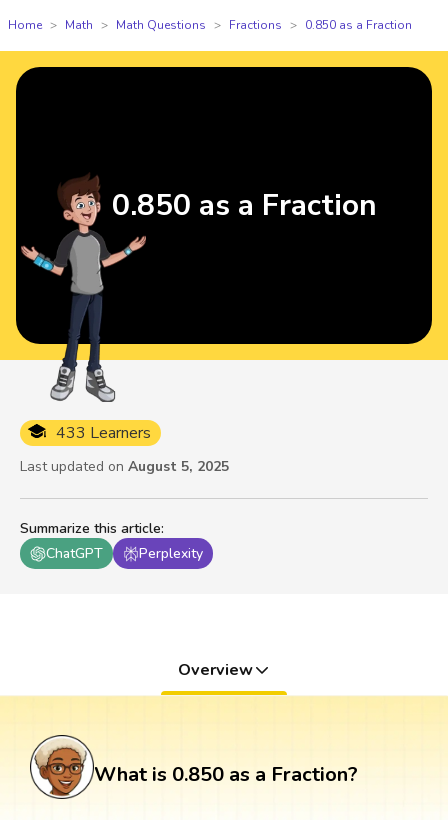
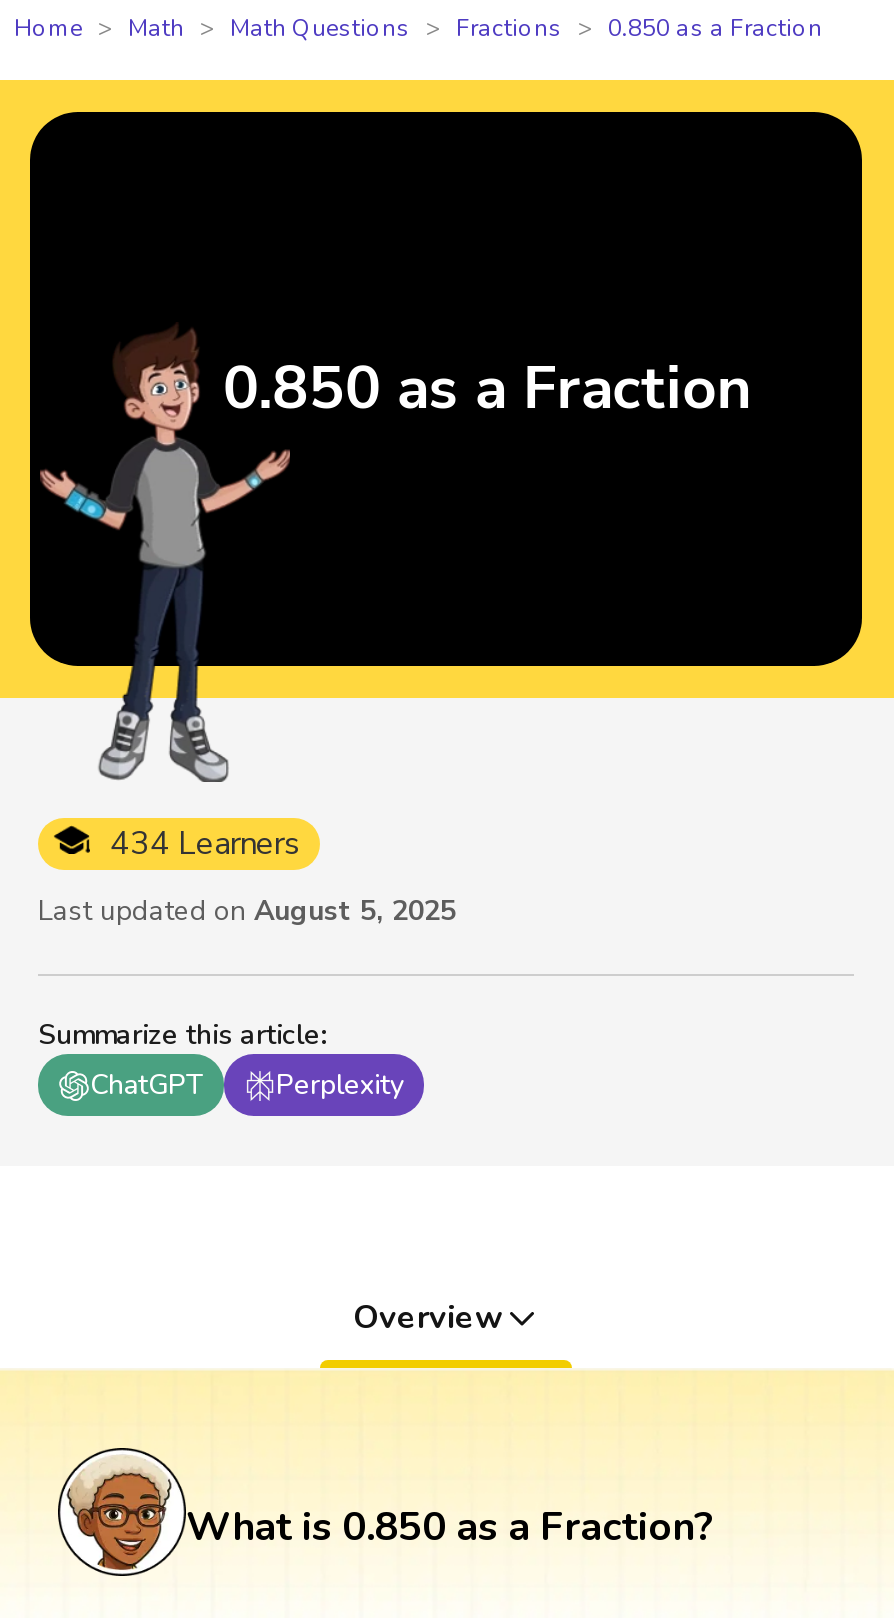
- 433 Learners
+ 434 Learners
